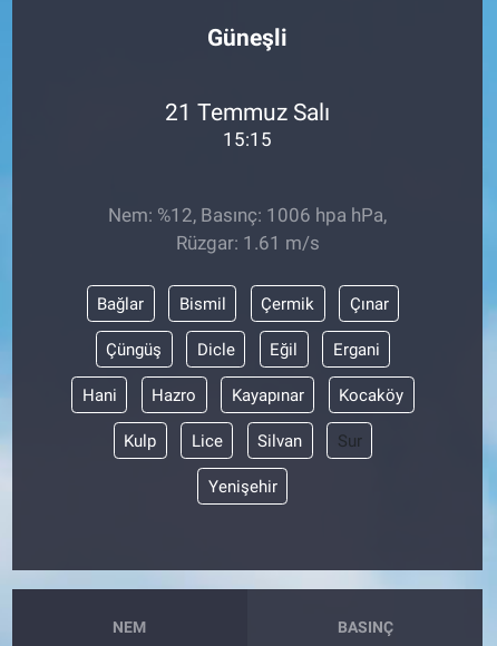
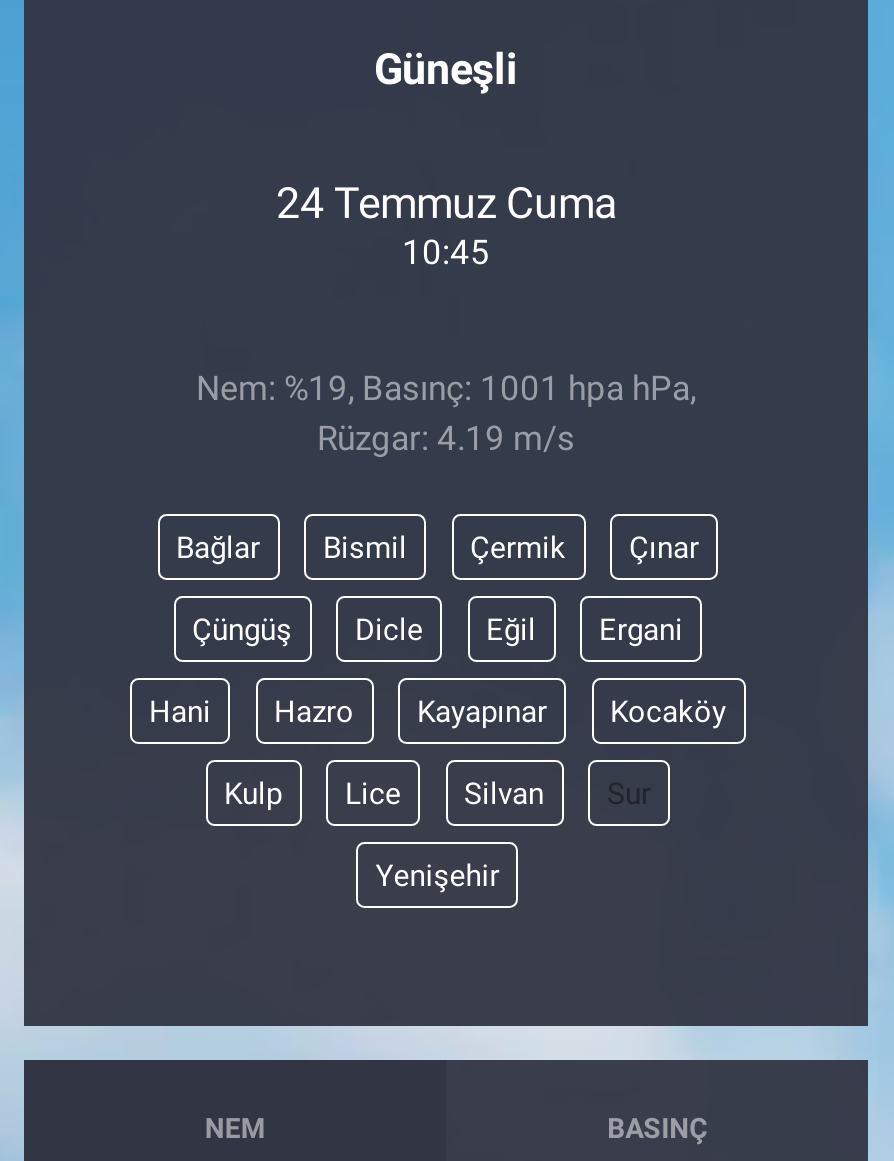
- 21 Temmuz Salı
+ 24 Temmuz Cuma

- 15:15
+ 10:45

- Nem: %12, Basınç: 1006 hpa hPa,
+ Nem: %19, Basınç: 1001 hpa hPa,

- Rüzgar: 1.61 m/s
+ Rüzgar: 4.19 m/s
